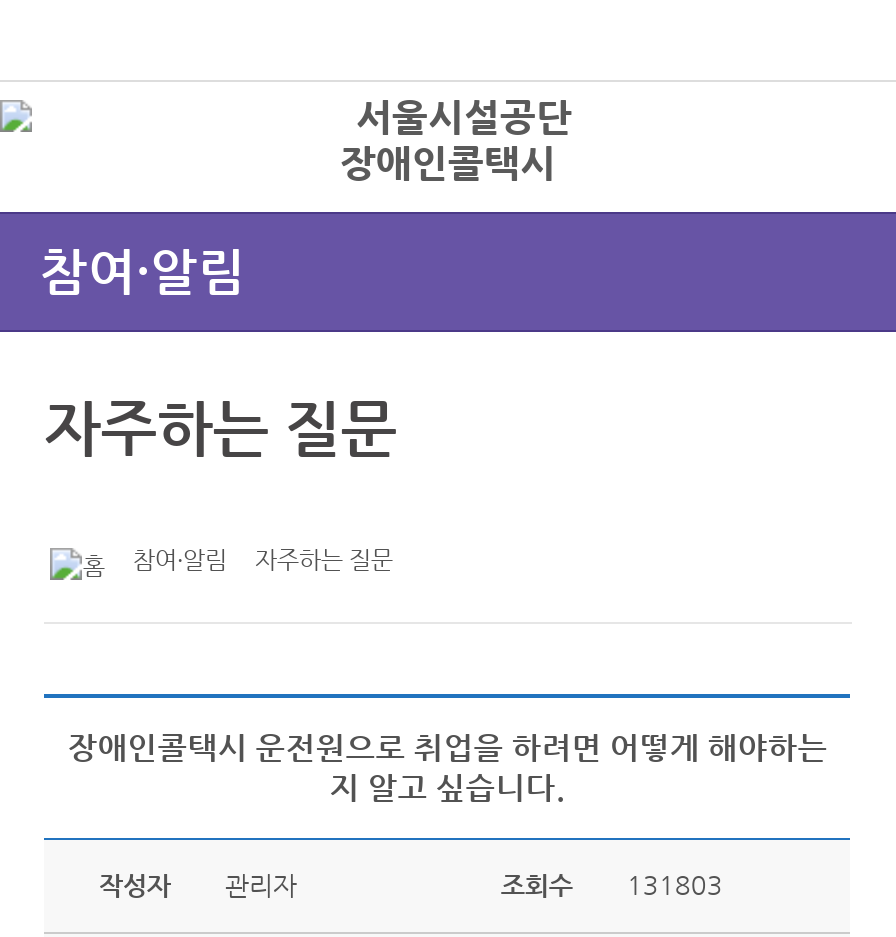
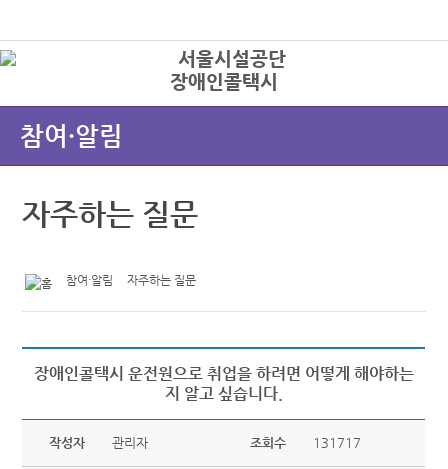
- 조회수 131803
+ 조회수 131717
